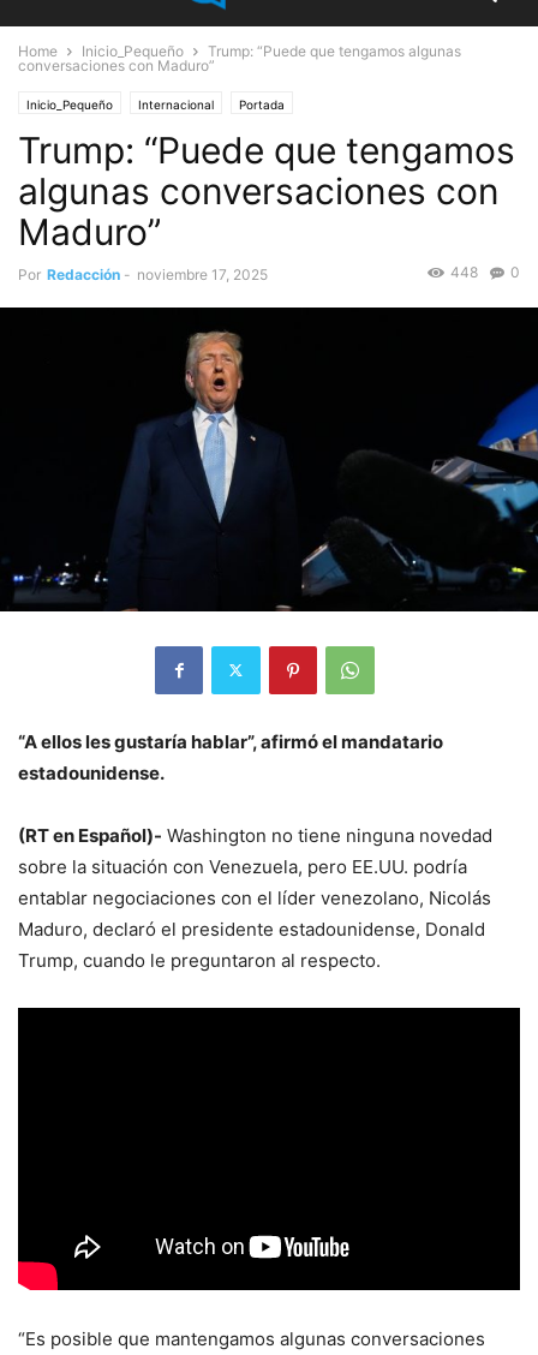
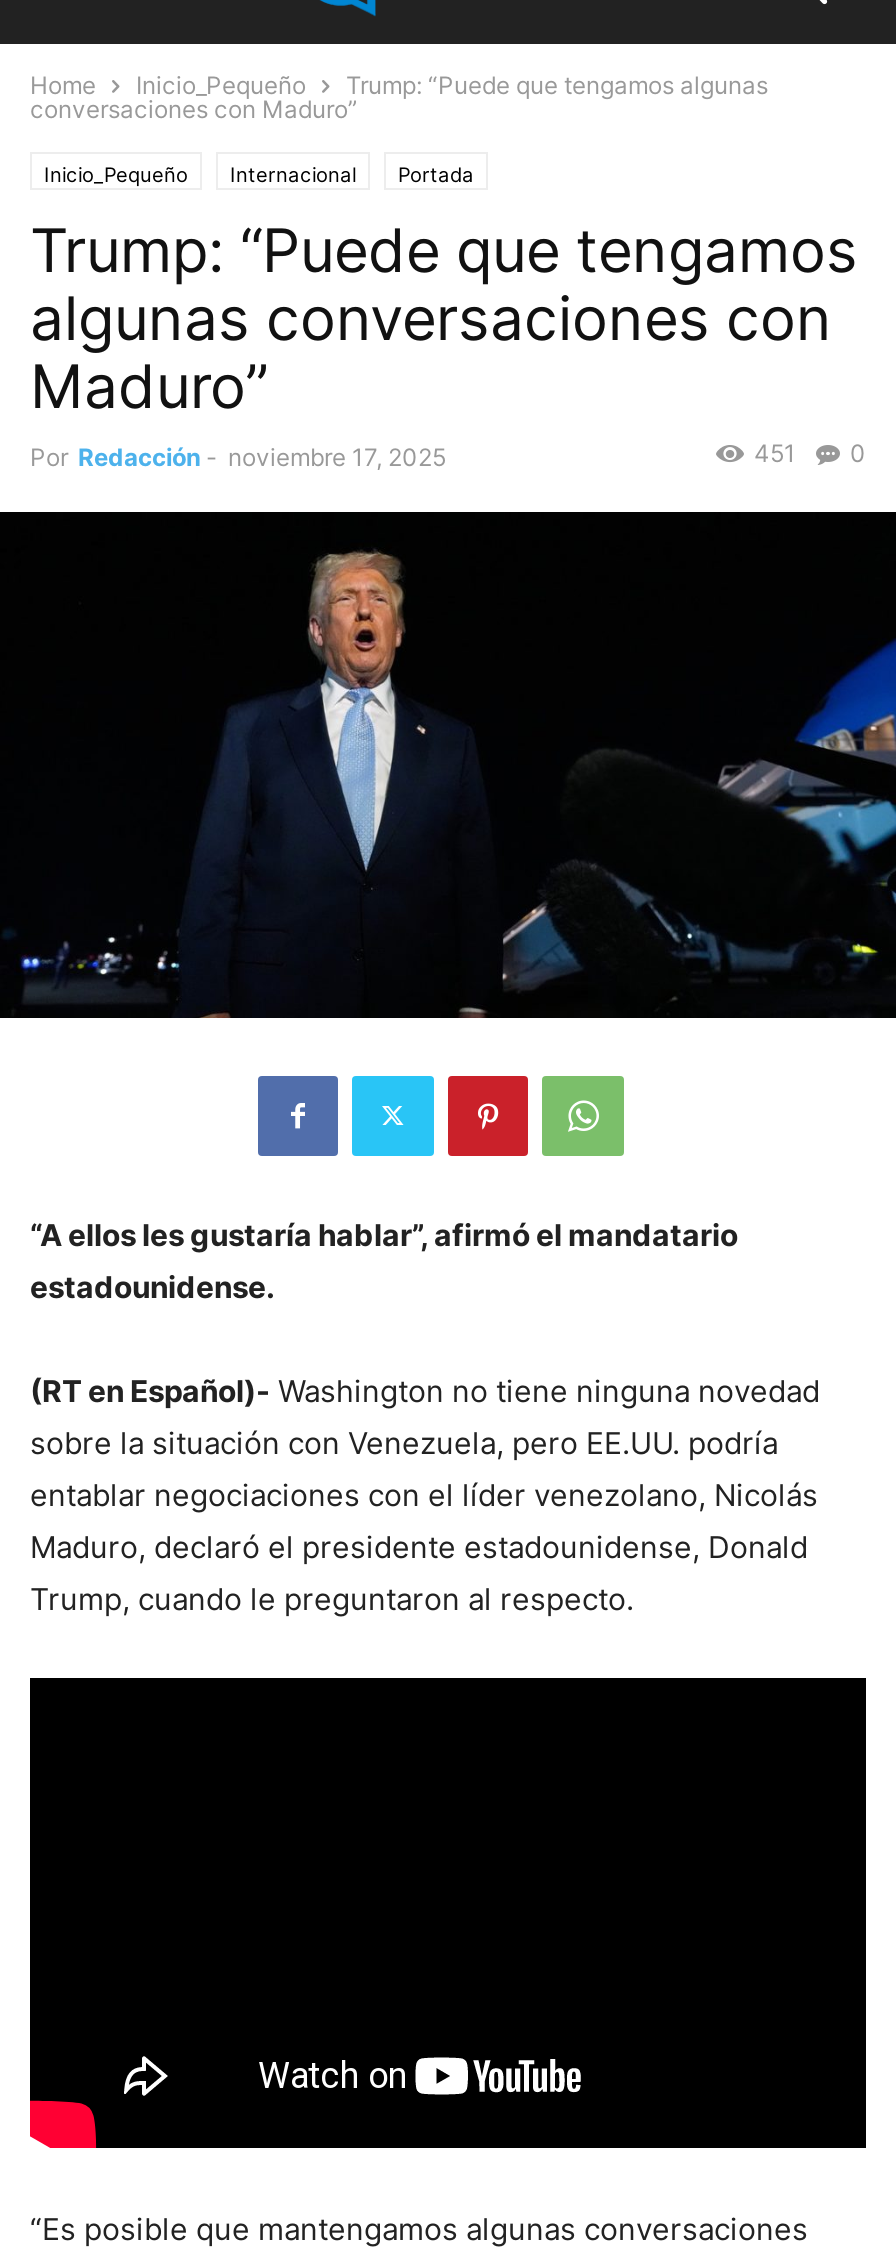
- 448 0
+ 451 0
